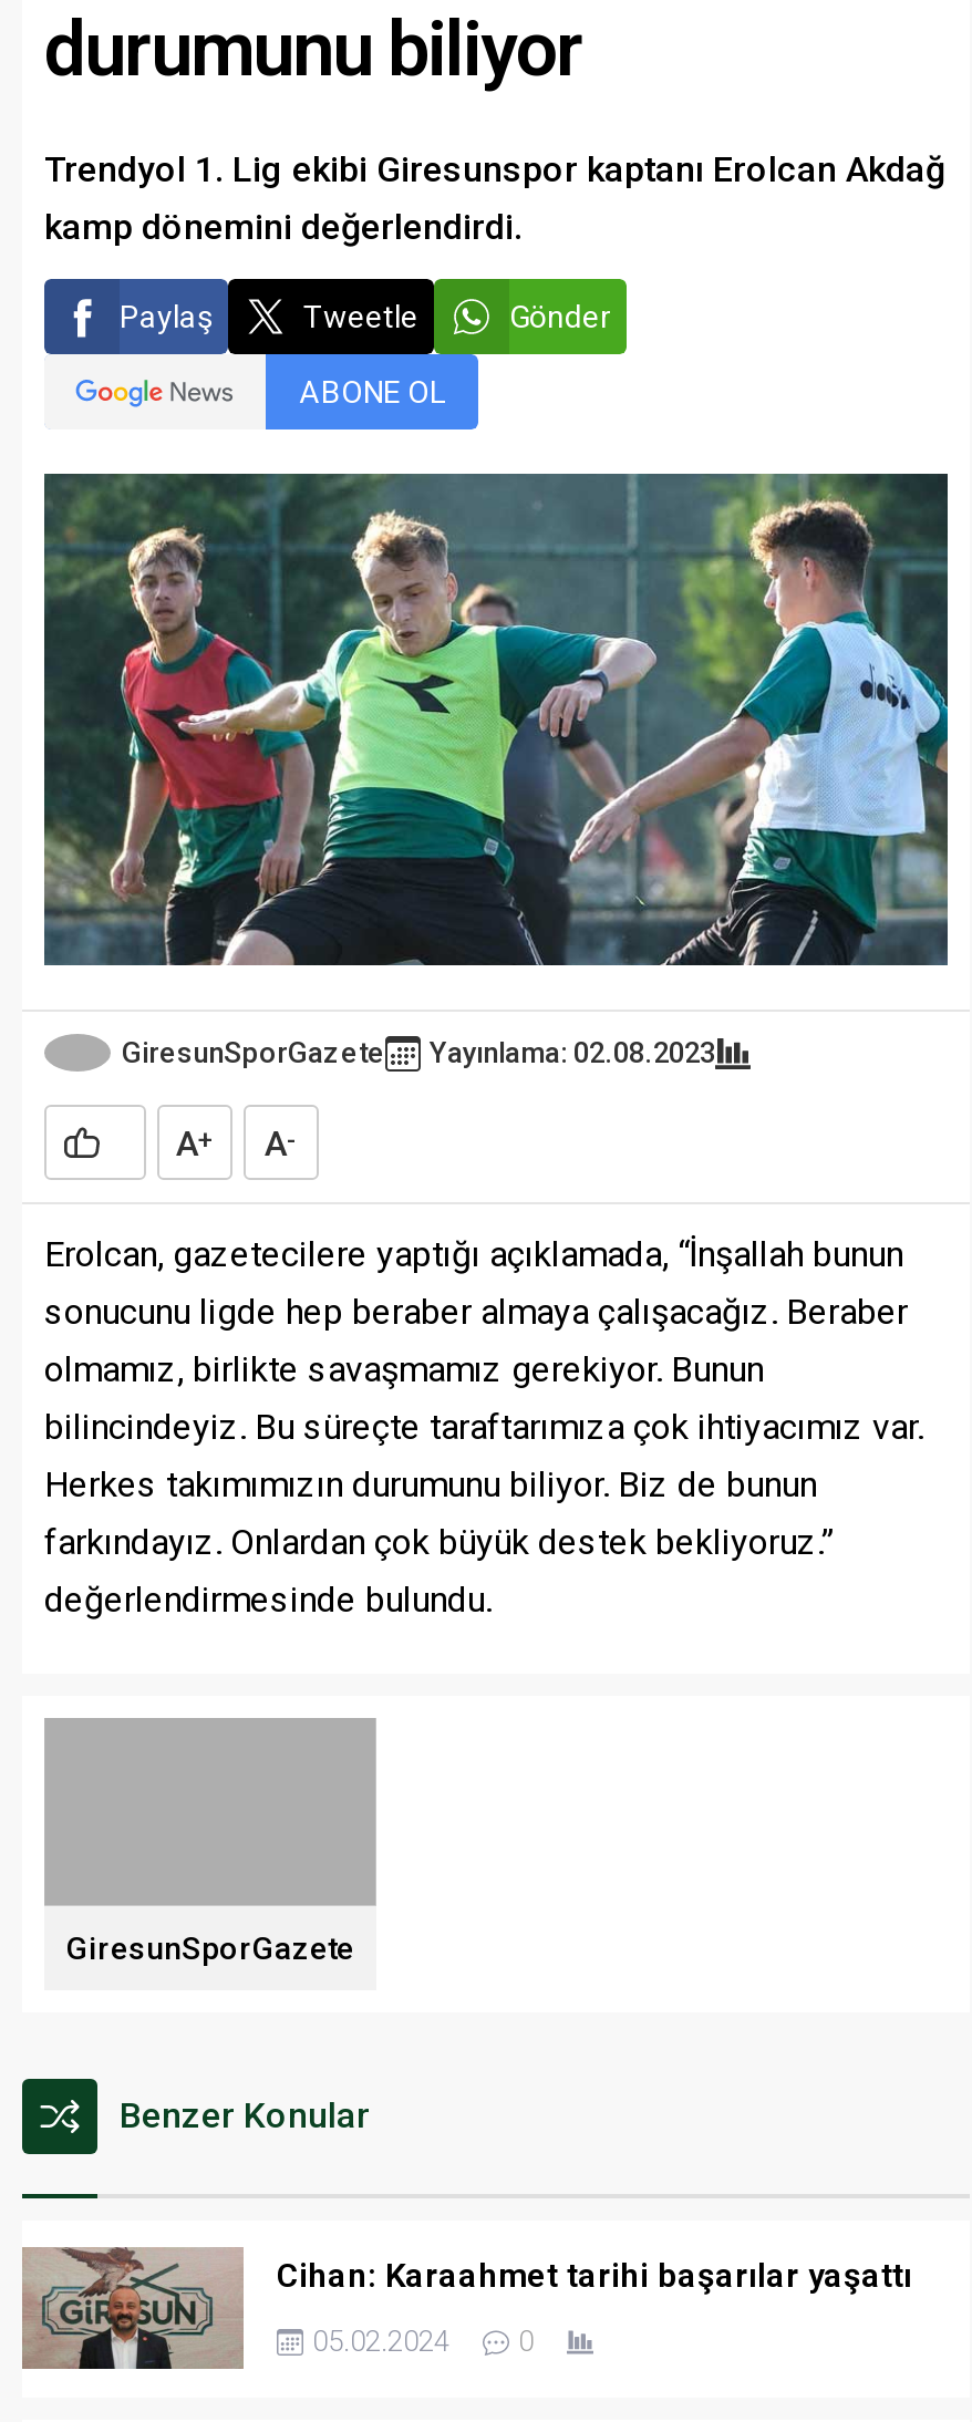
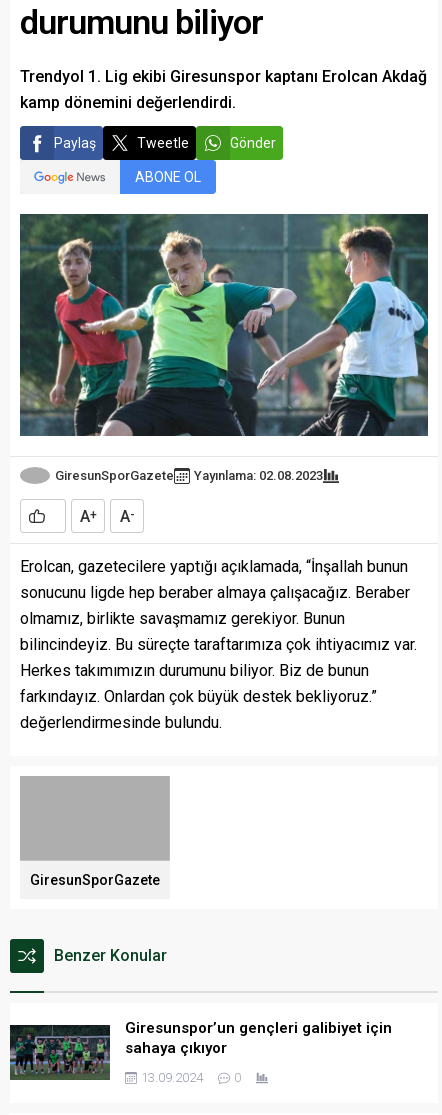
- [image]
- Cihan: Karaahmet tarihi başarılar yaşattı
+ [image]
+ Giresunspor’un gençleri galibiyet için
+ sahaya çıkıyor

- 05.02.2024
+ 13.09.2024
